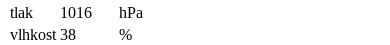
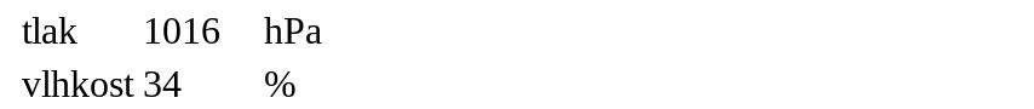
- vlhkost 38
+ vlhkost 34
